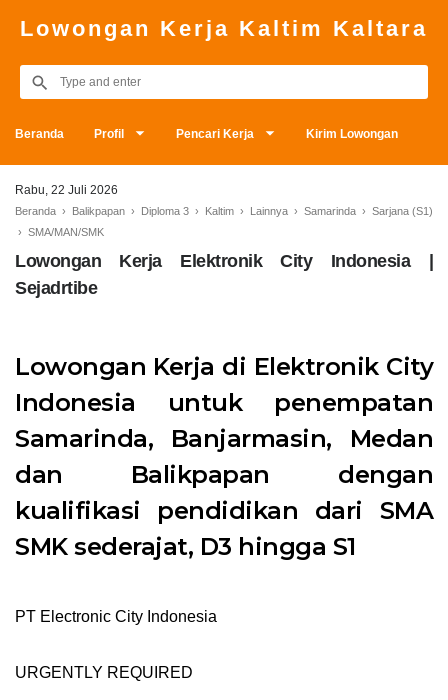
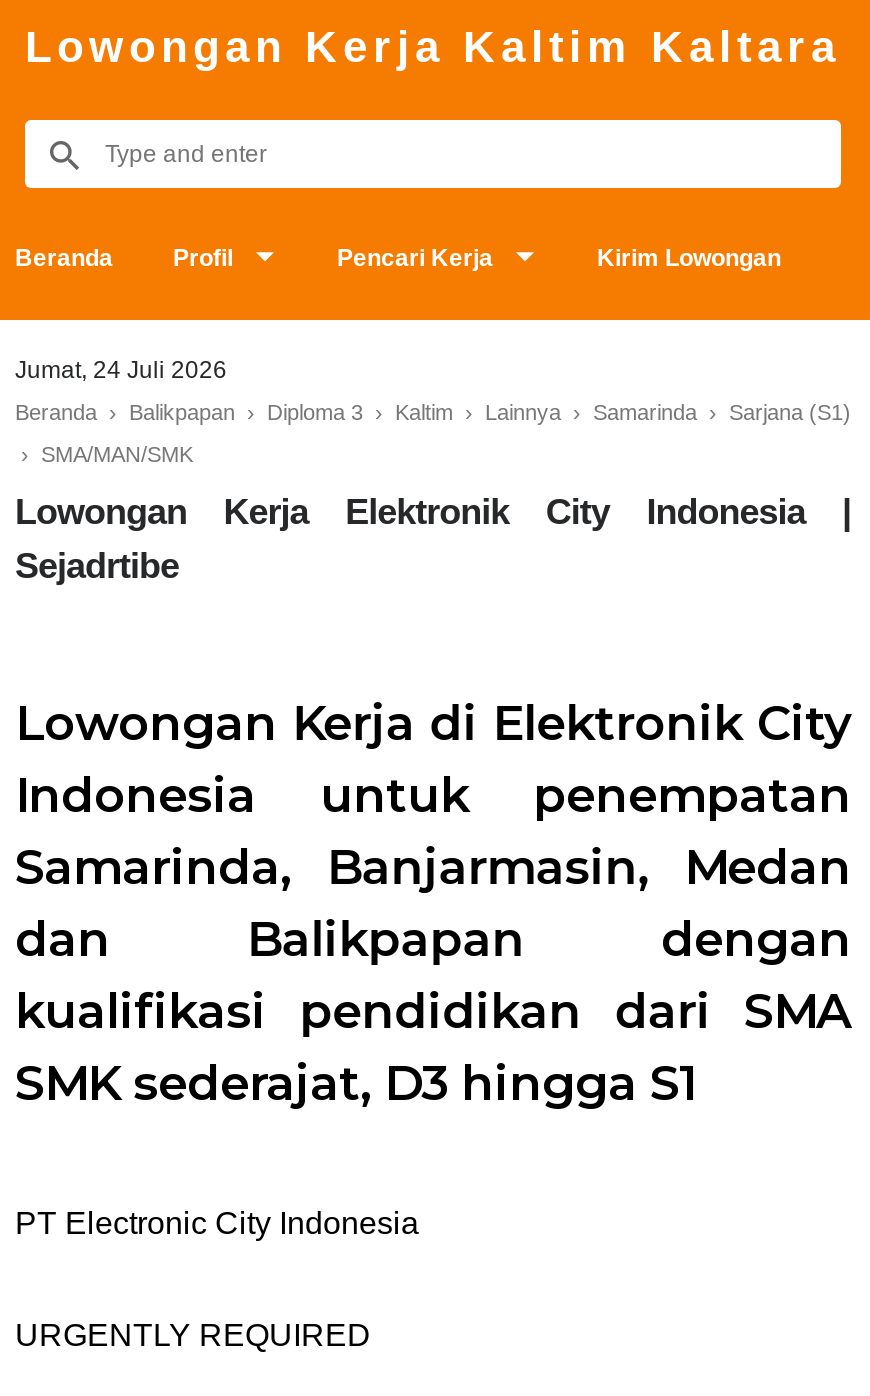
- Rabu, 22 Juli 2026
+ Jumat, 24 Juli 2026
